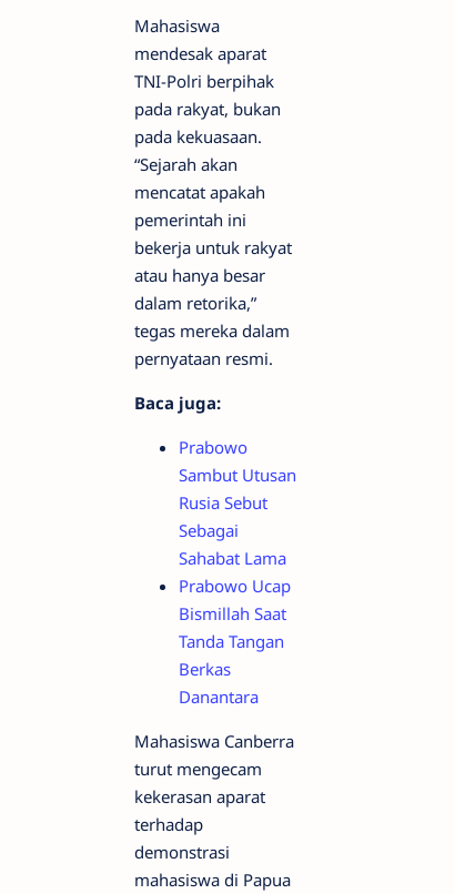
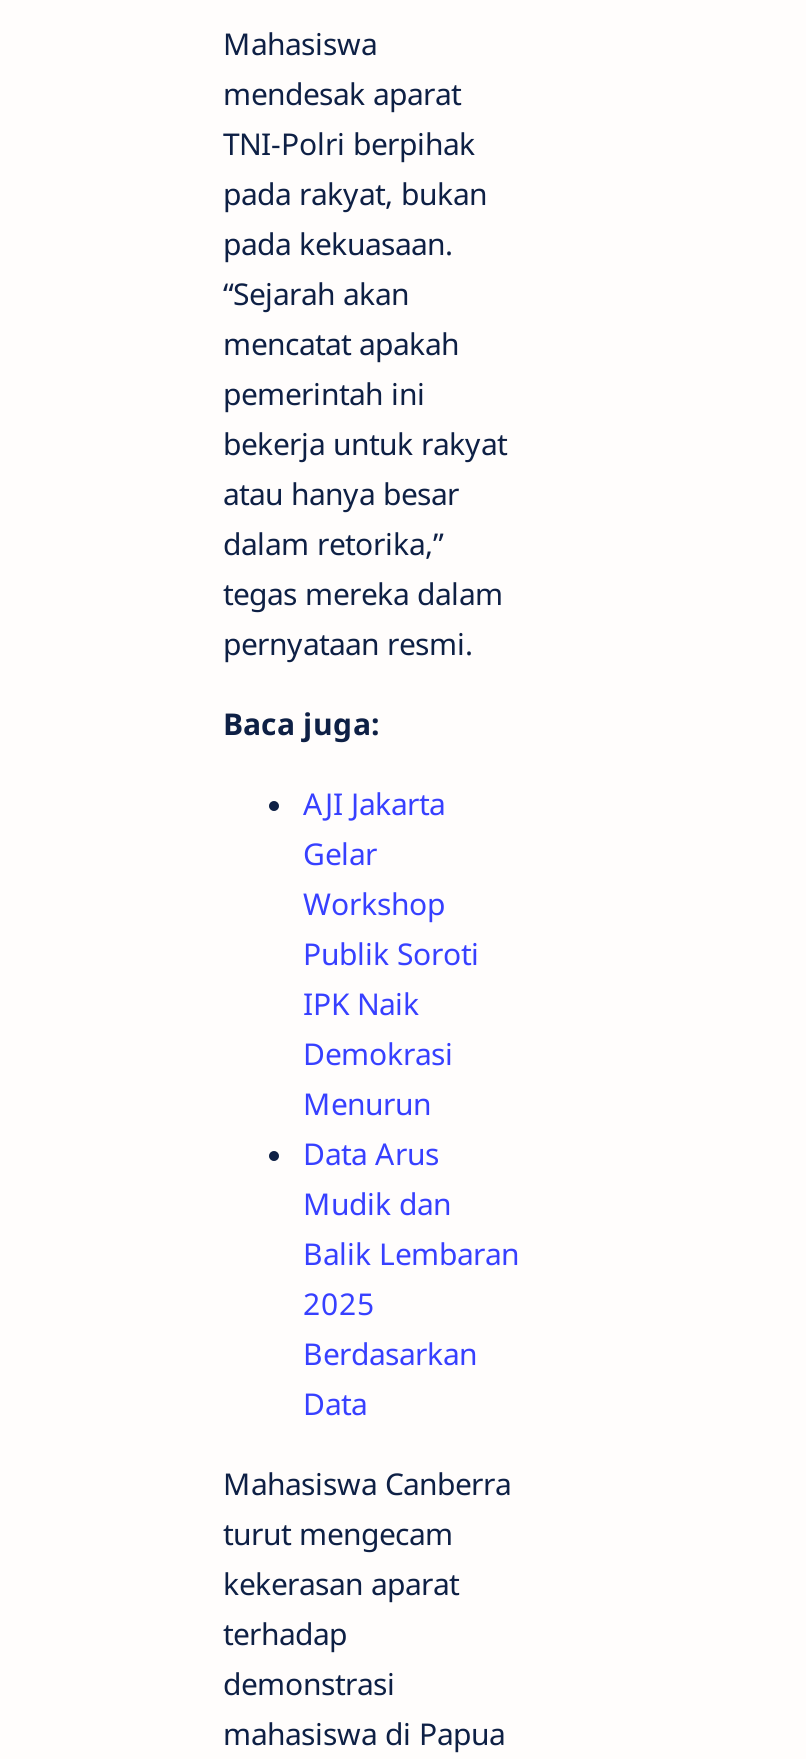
- Prabowo
- Sambut Utusan
- Rusia Sebut
- Sebagai
- Sahabat Lama
- Prabowo Ucap
- Bismillah Saat
- Tanda Tangan
- Berkas
- Danantara
+ AJI Jakarta
+ Gelar
+ Workshop
+ Publik Soroti
+ IPK Naik
+ Demokrasi
+ Menurun
+ Data Arus
+ Mudik dan
+ Balik Lembaran
+ 2025
+ Berdasarkan
+ Data
